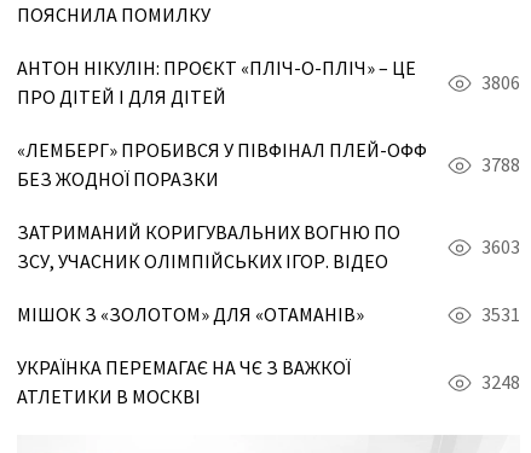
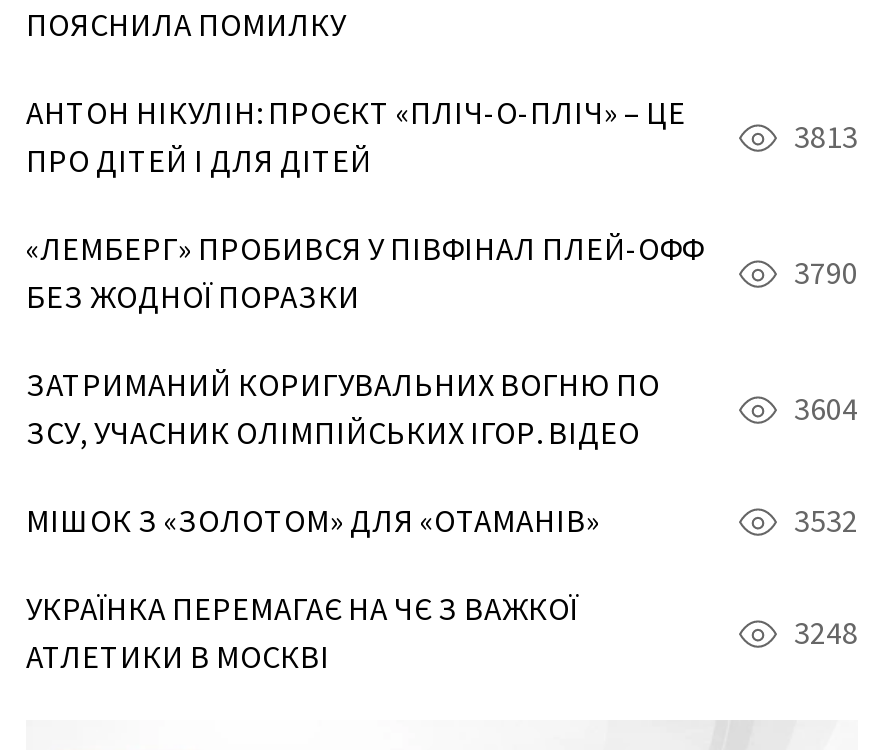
- 3806
+ 3813

- 3788
+ 3790

- 3603
+ 3604

- 3531
+ 3532
